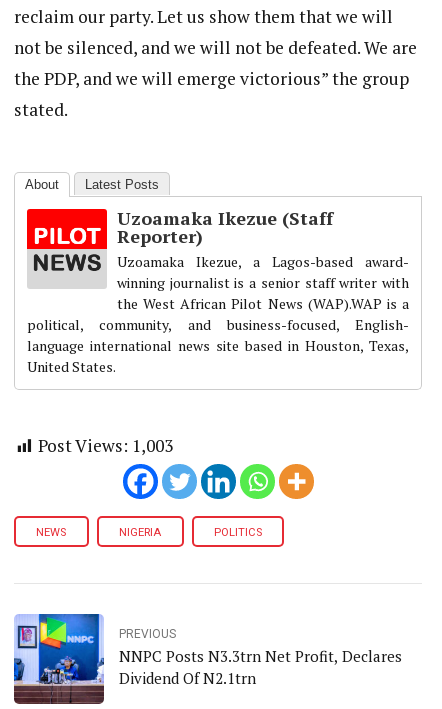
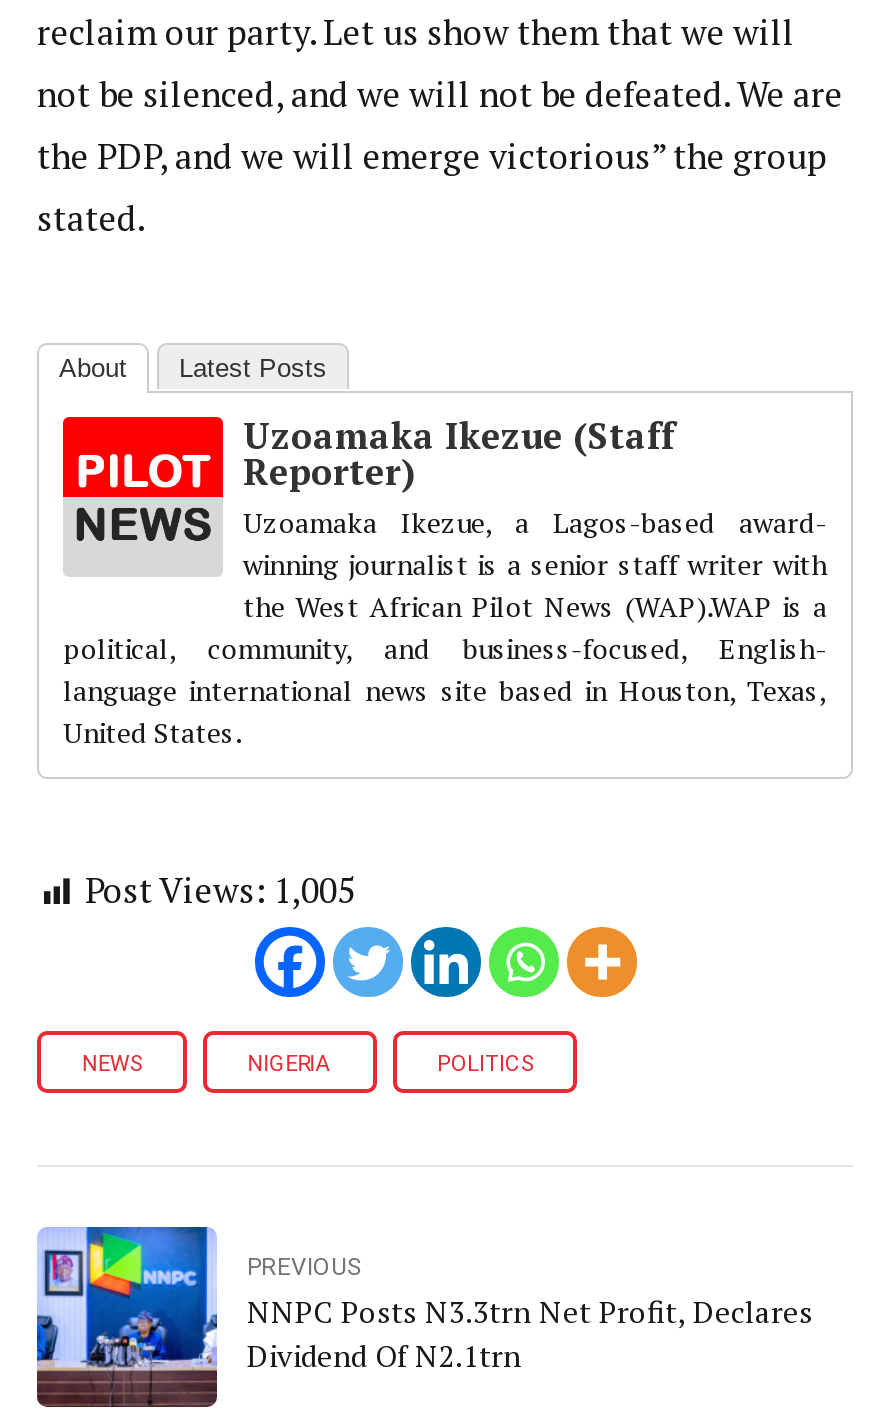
- Post Views: 1,003
+ Post Views: 1,005
